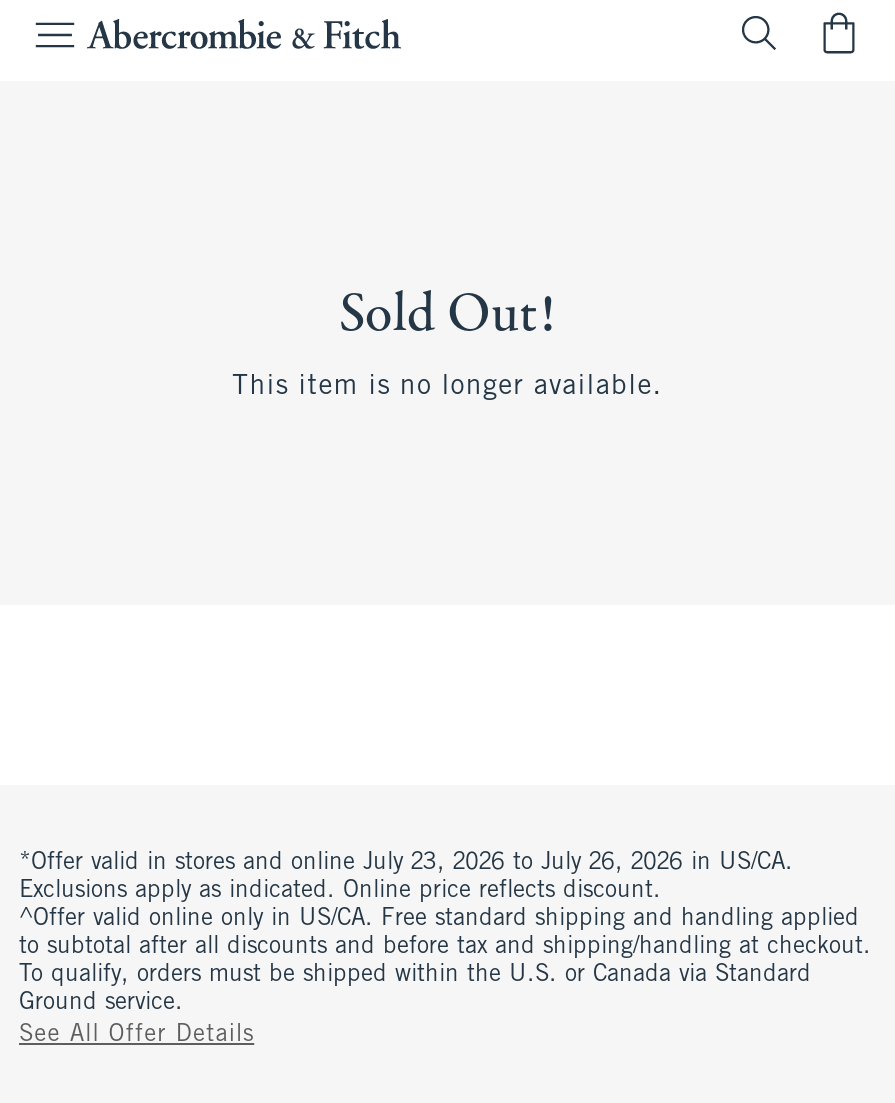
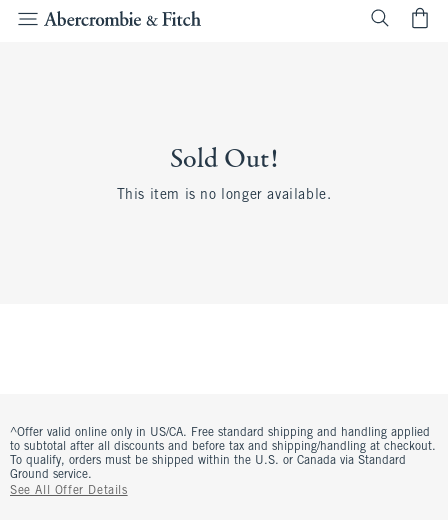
- *Offer valid in stores and online July 23, 2026 to July 26, 2026 in US/CA.
- Exclusions apply as indicated. Online price reflects discount.
